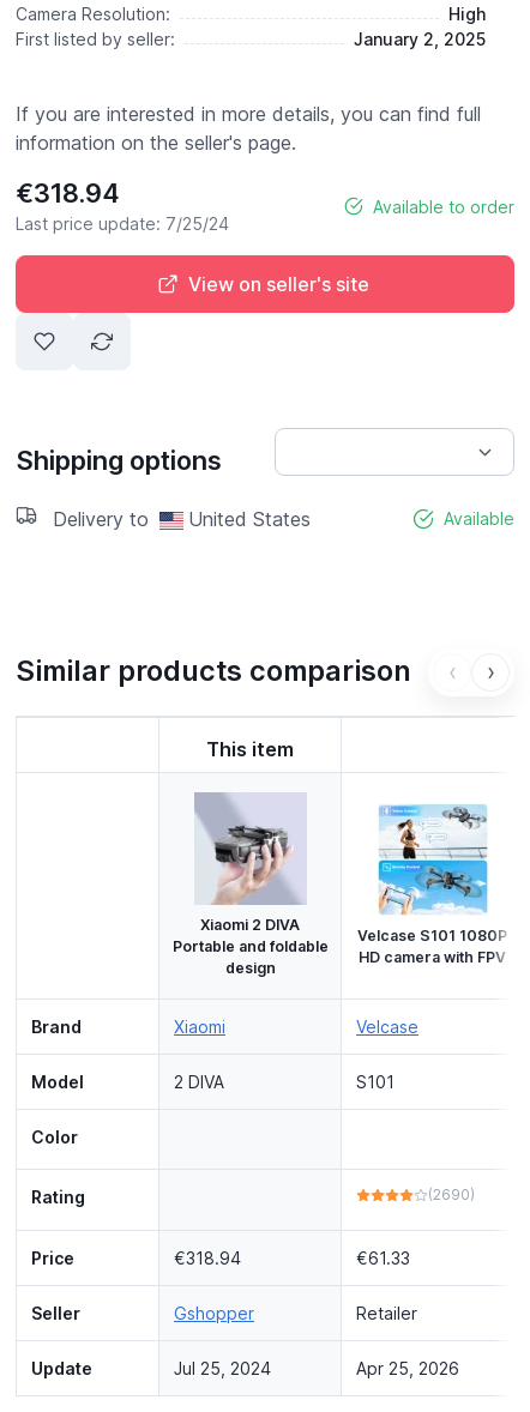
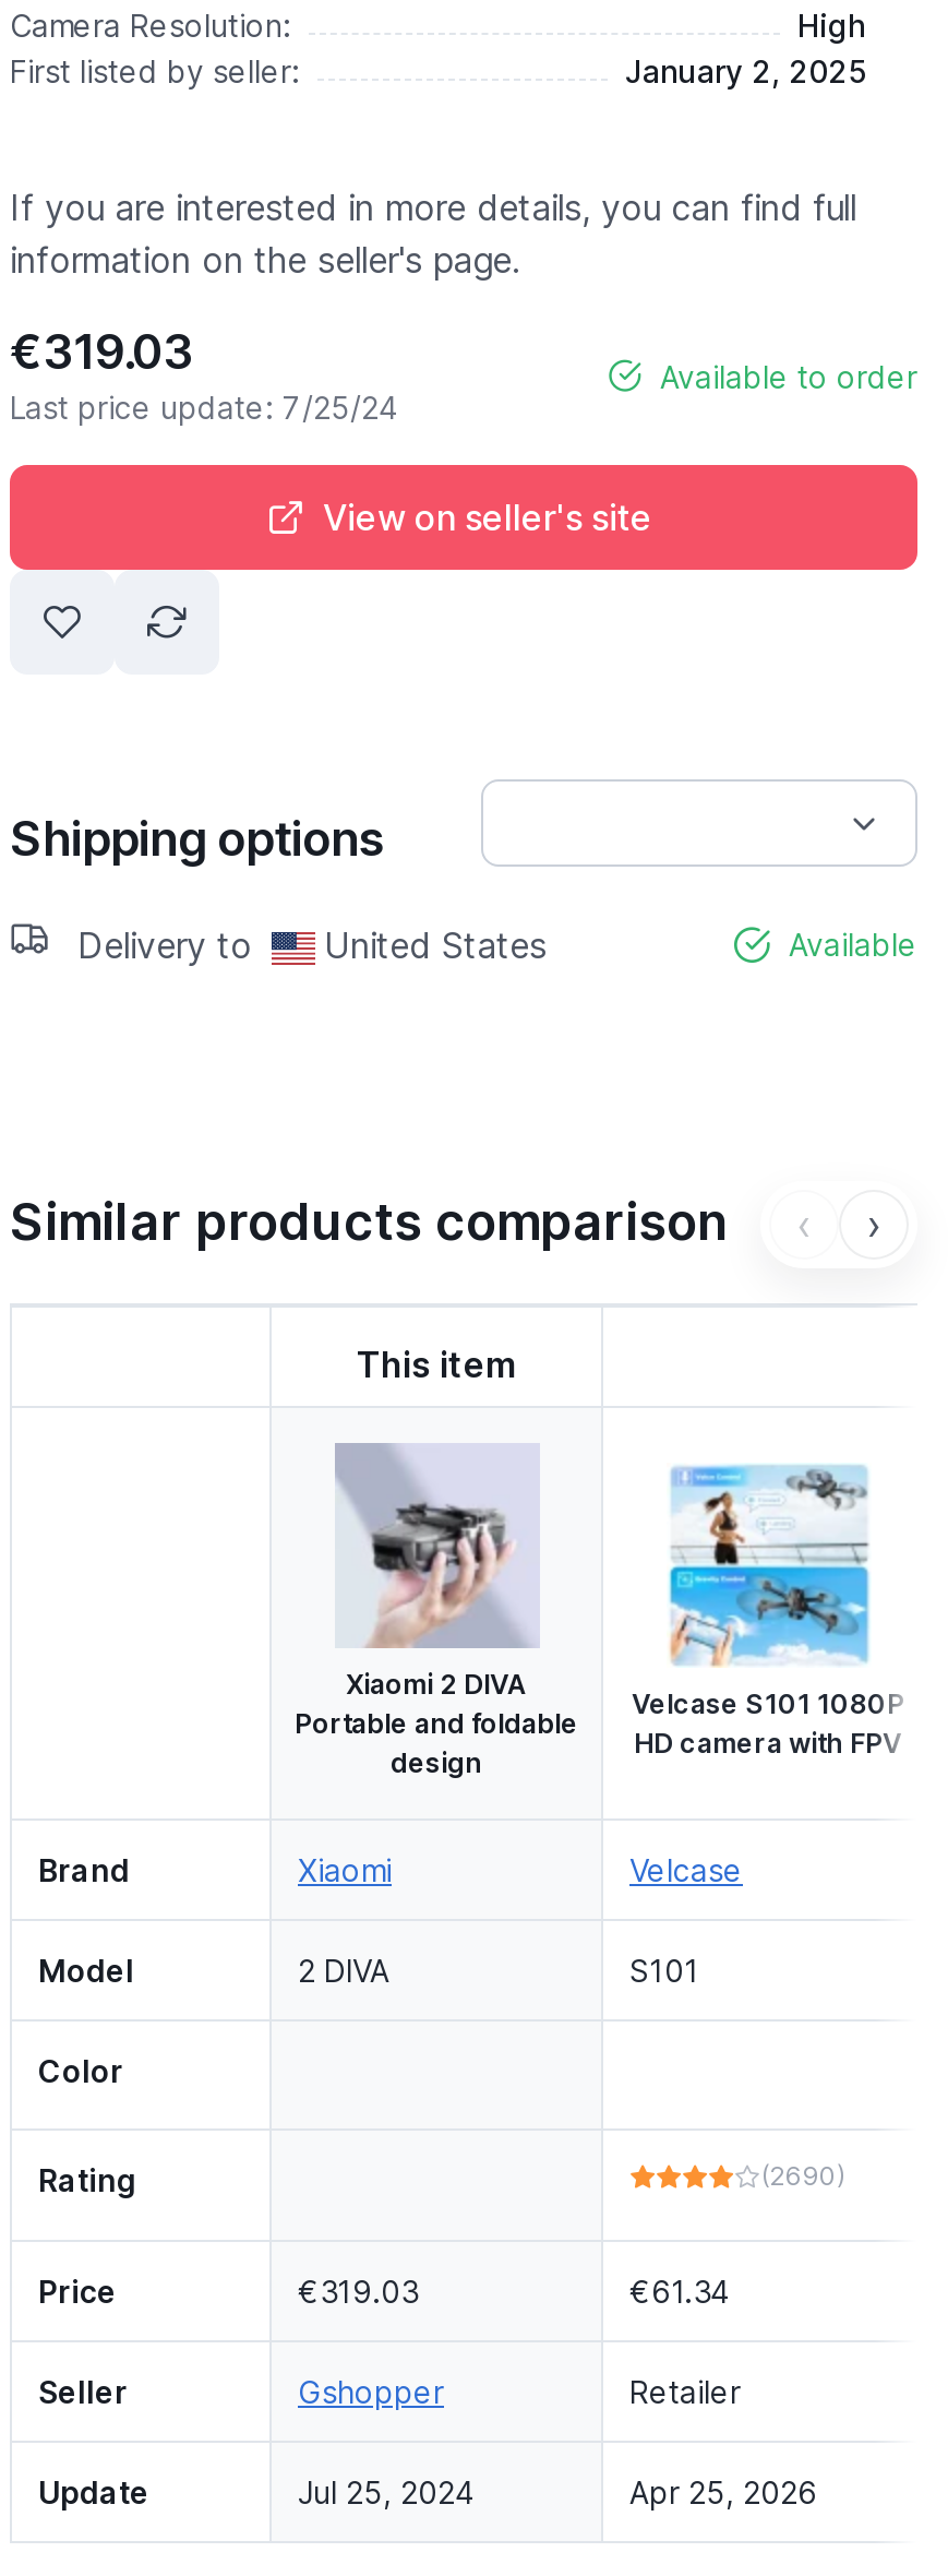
- €318.94
+ €319.03

- €318.94
+ €319.03

- €61.33
+ €61.34
